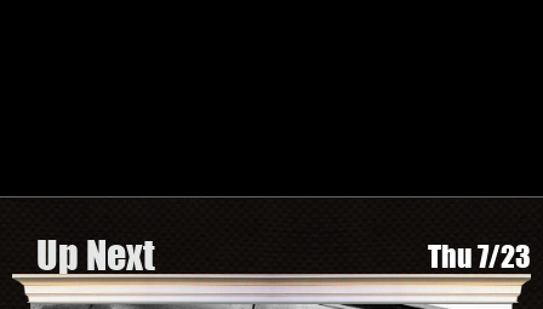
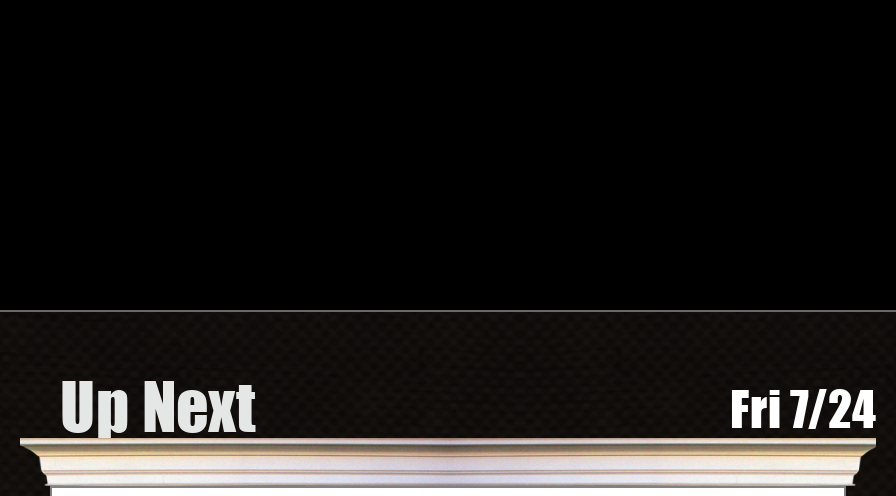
- Thu 7/23
+ Fri 7/24
